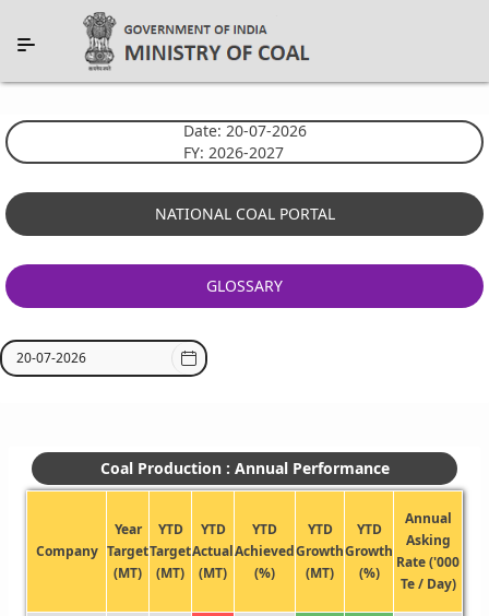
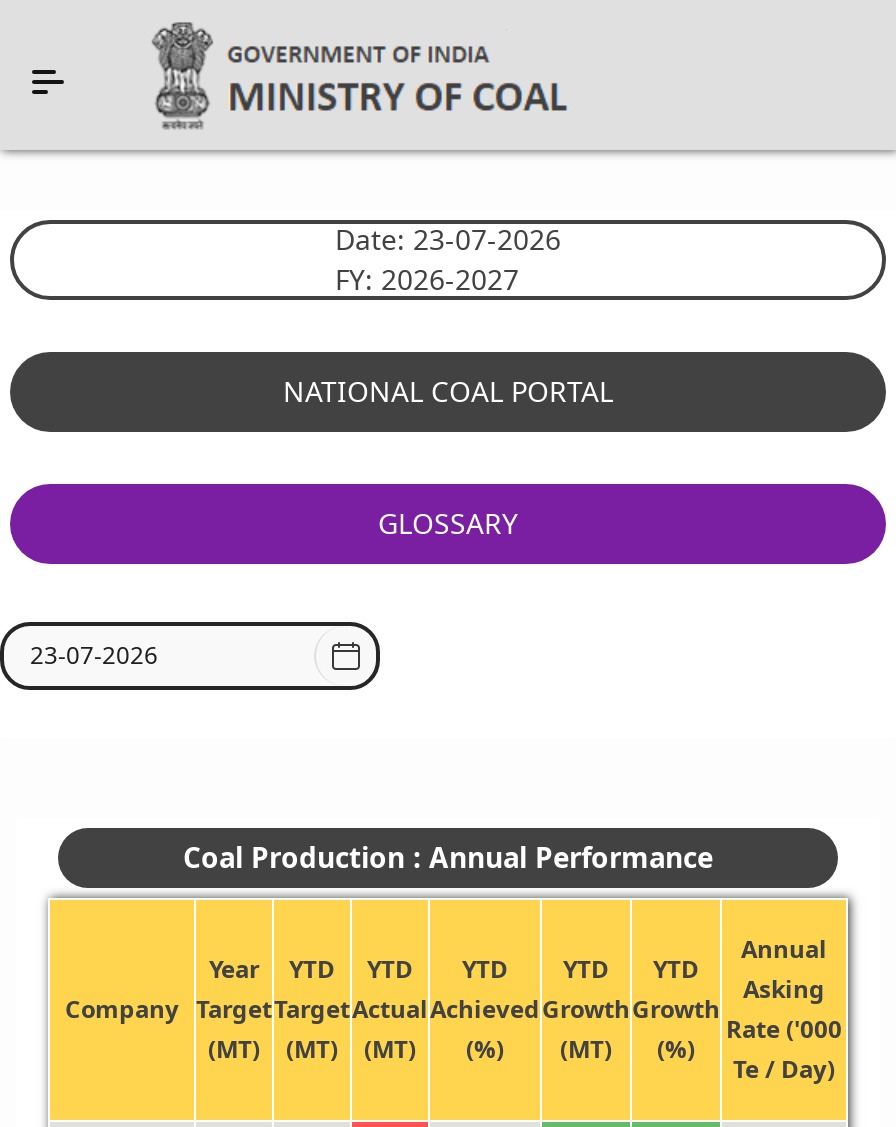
- Date: 20-07-2026
+ Date: 23-07-2026
